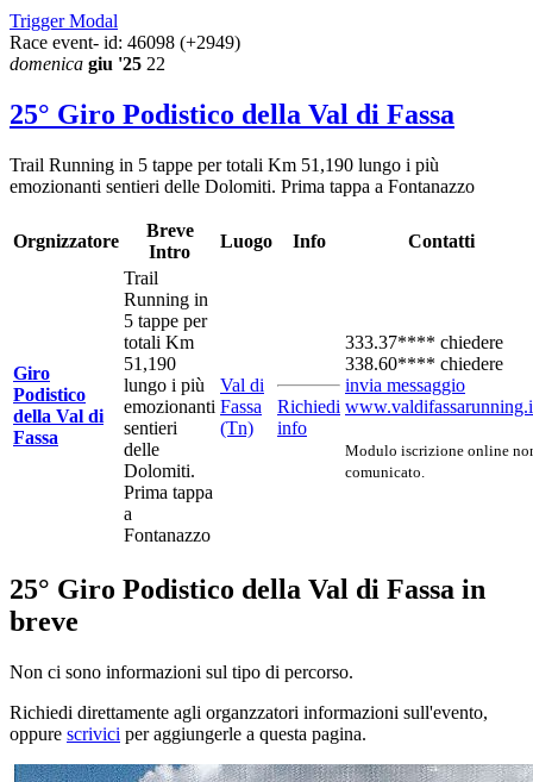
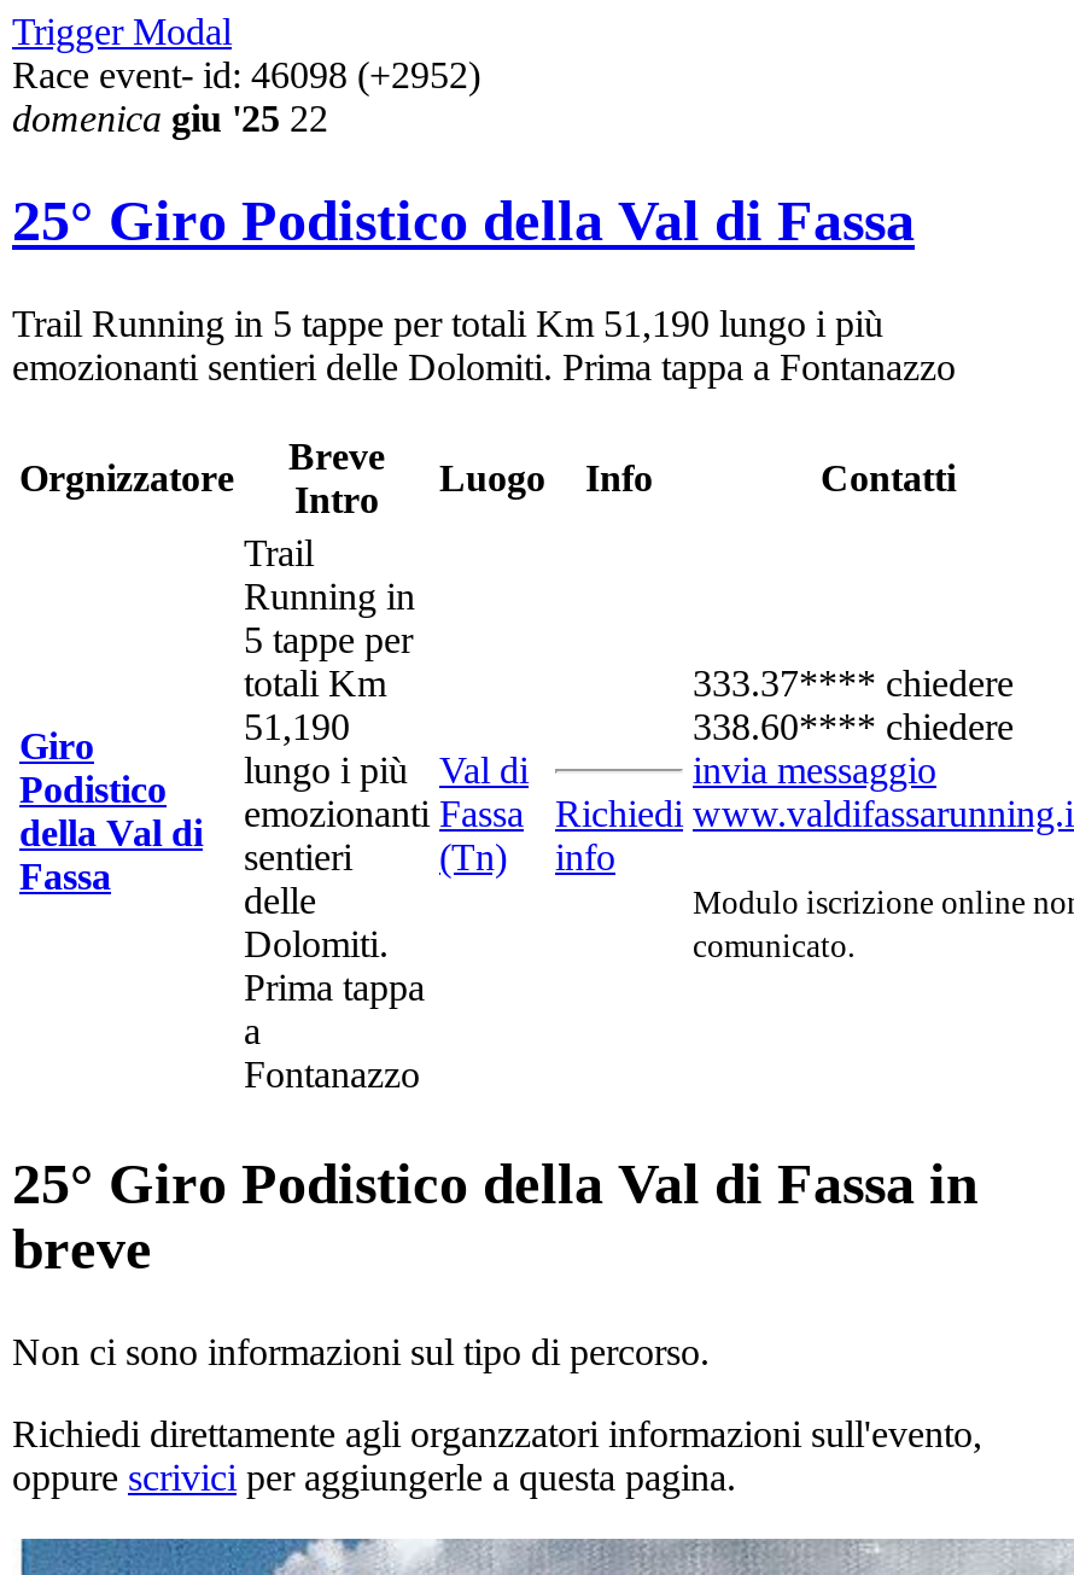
- Race event- id: 46098 (+2949)
+ Race event- id: 46098 (+2952)
